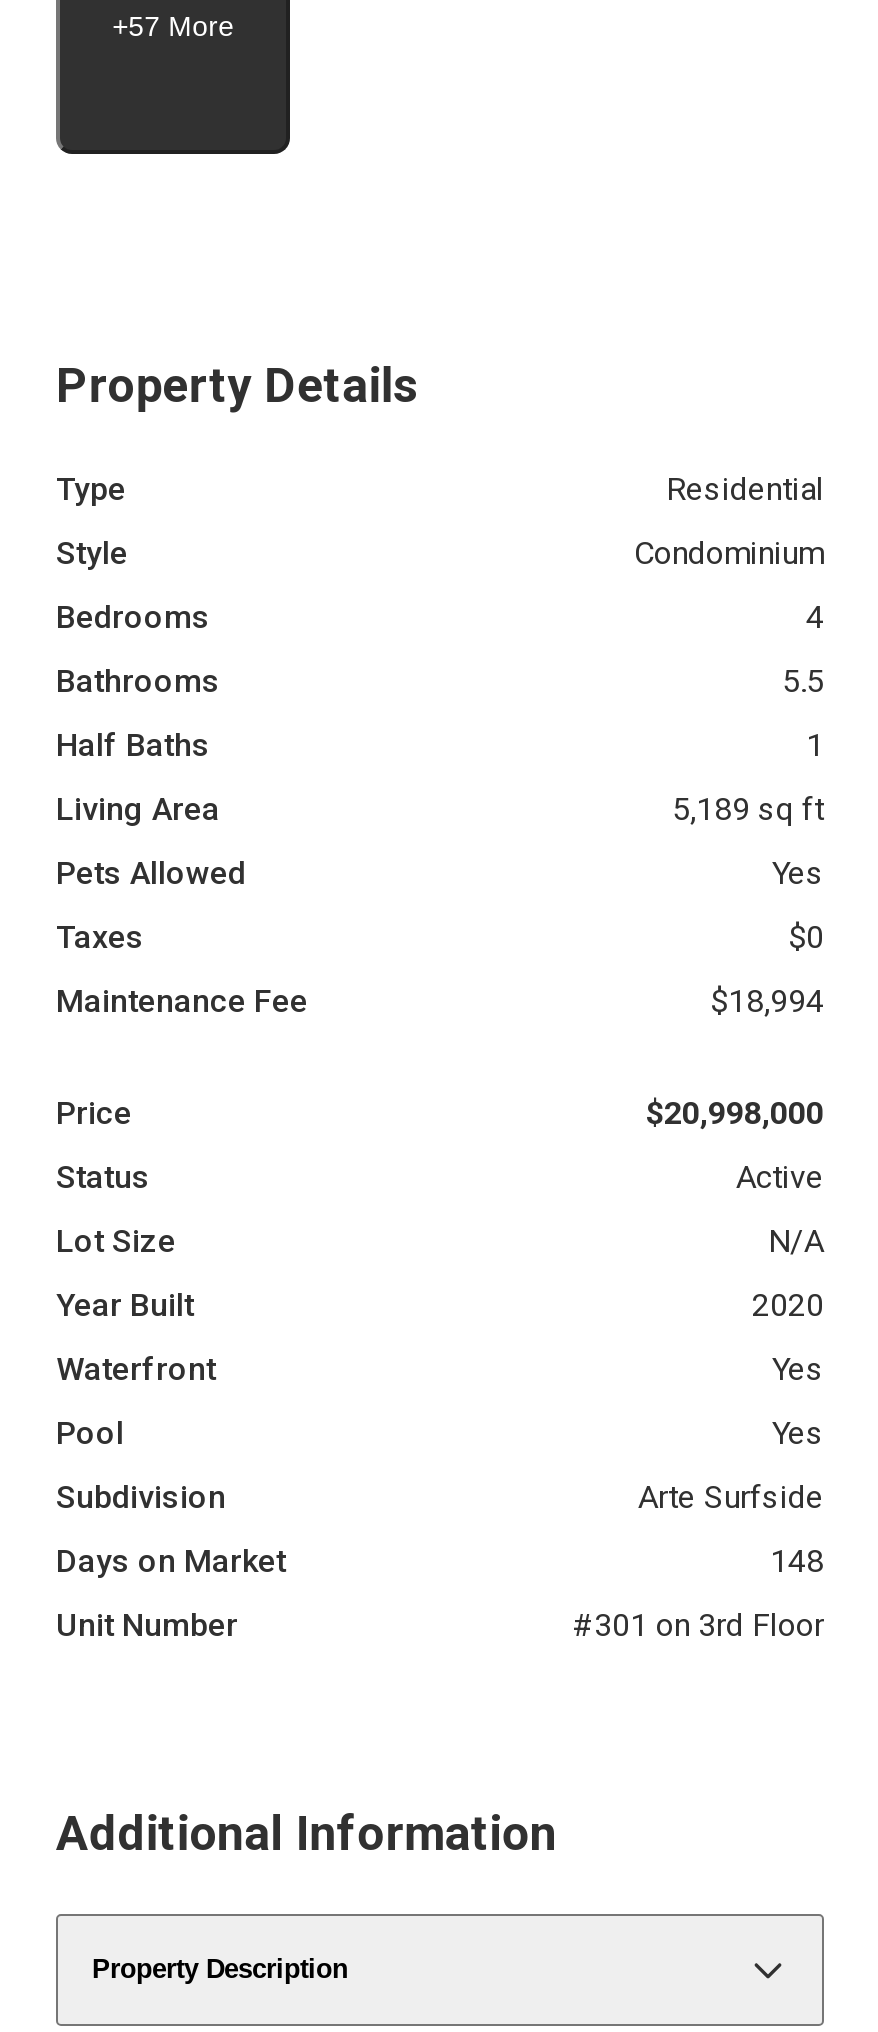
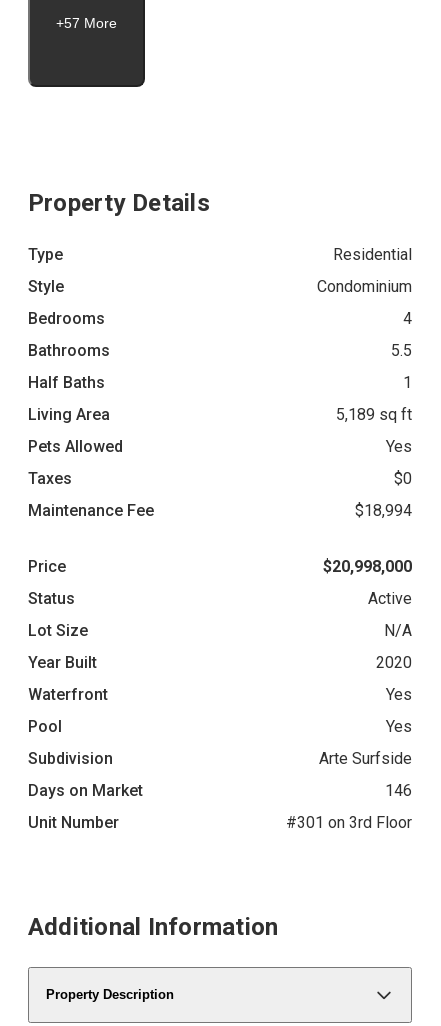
- 148
+ 146
